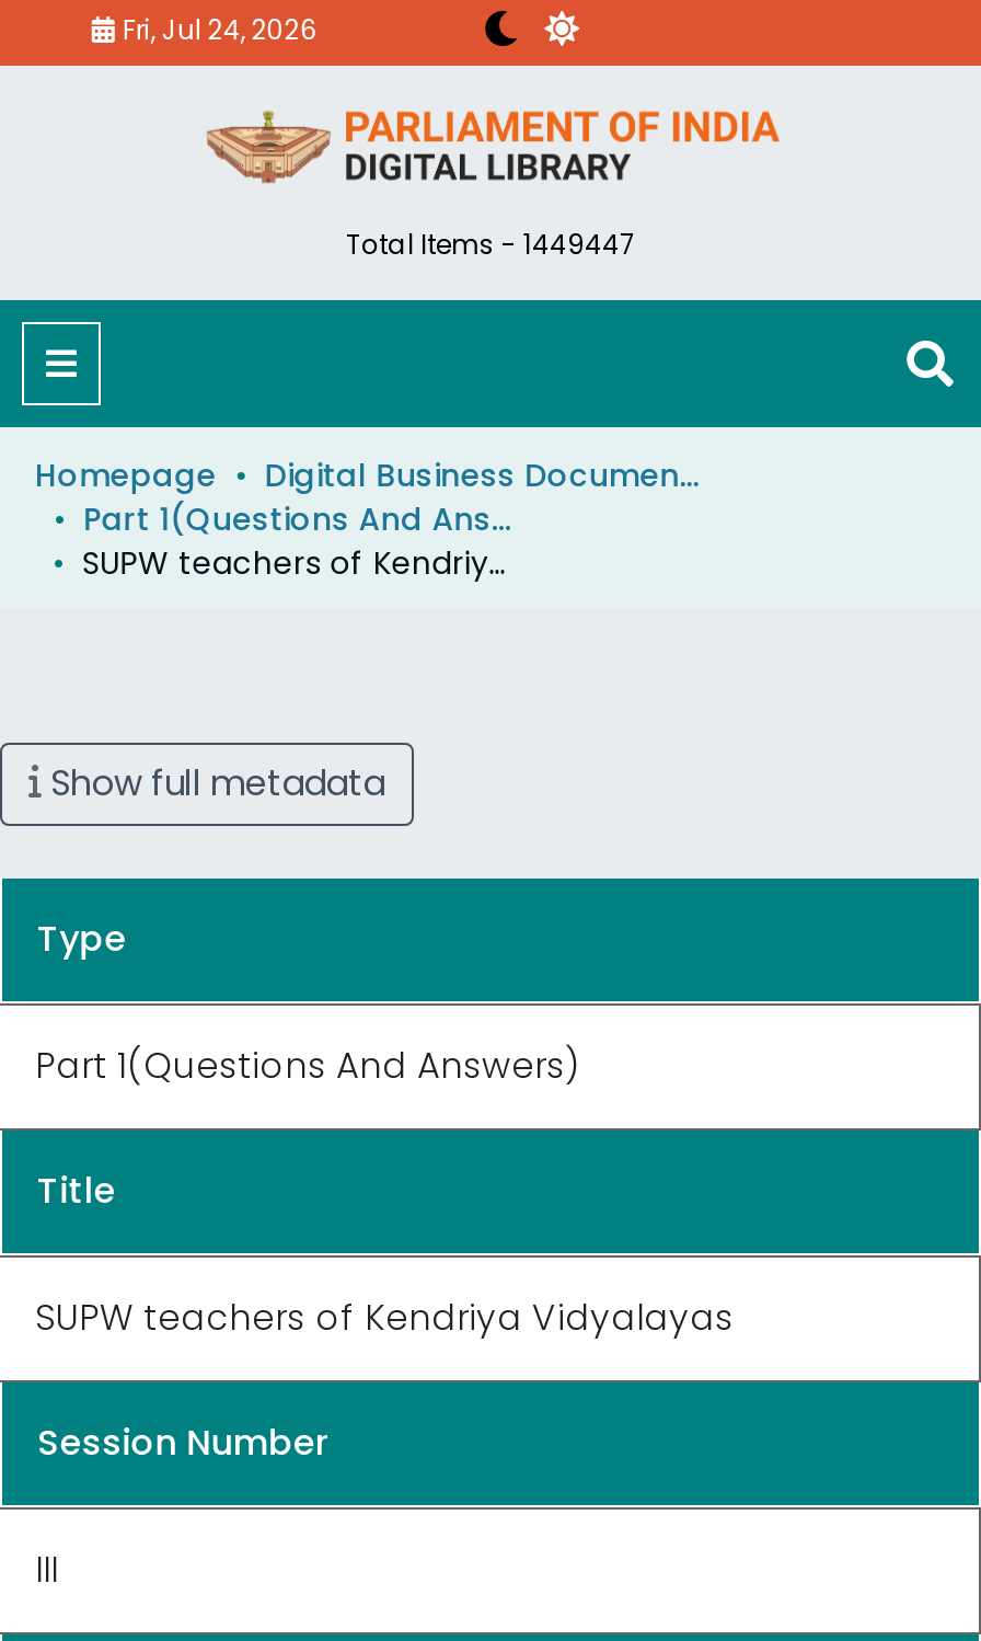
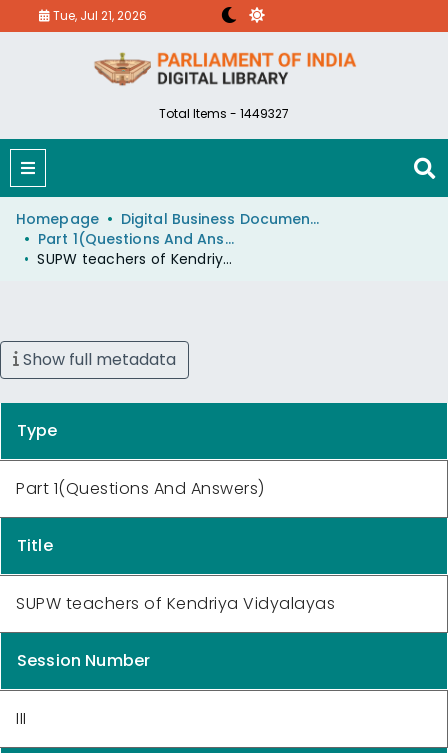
- Fri, Jul 24, 2026
+ Tue, Jul 21, 2026

- Total Items - 1449447
+ Total Items - 1449327
